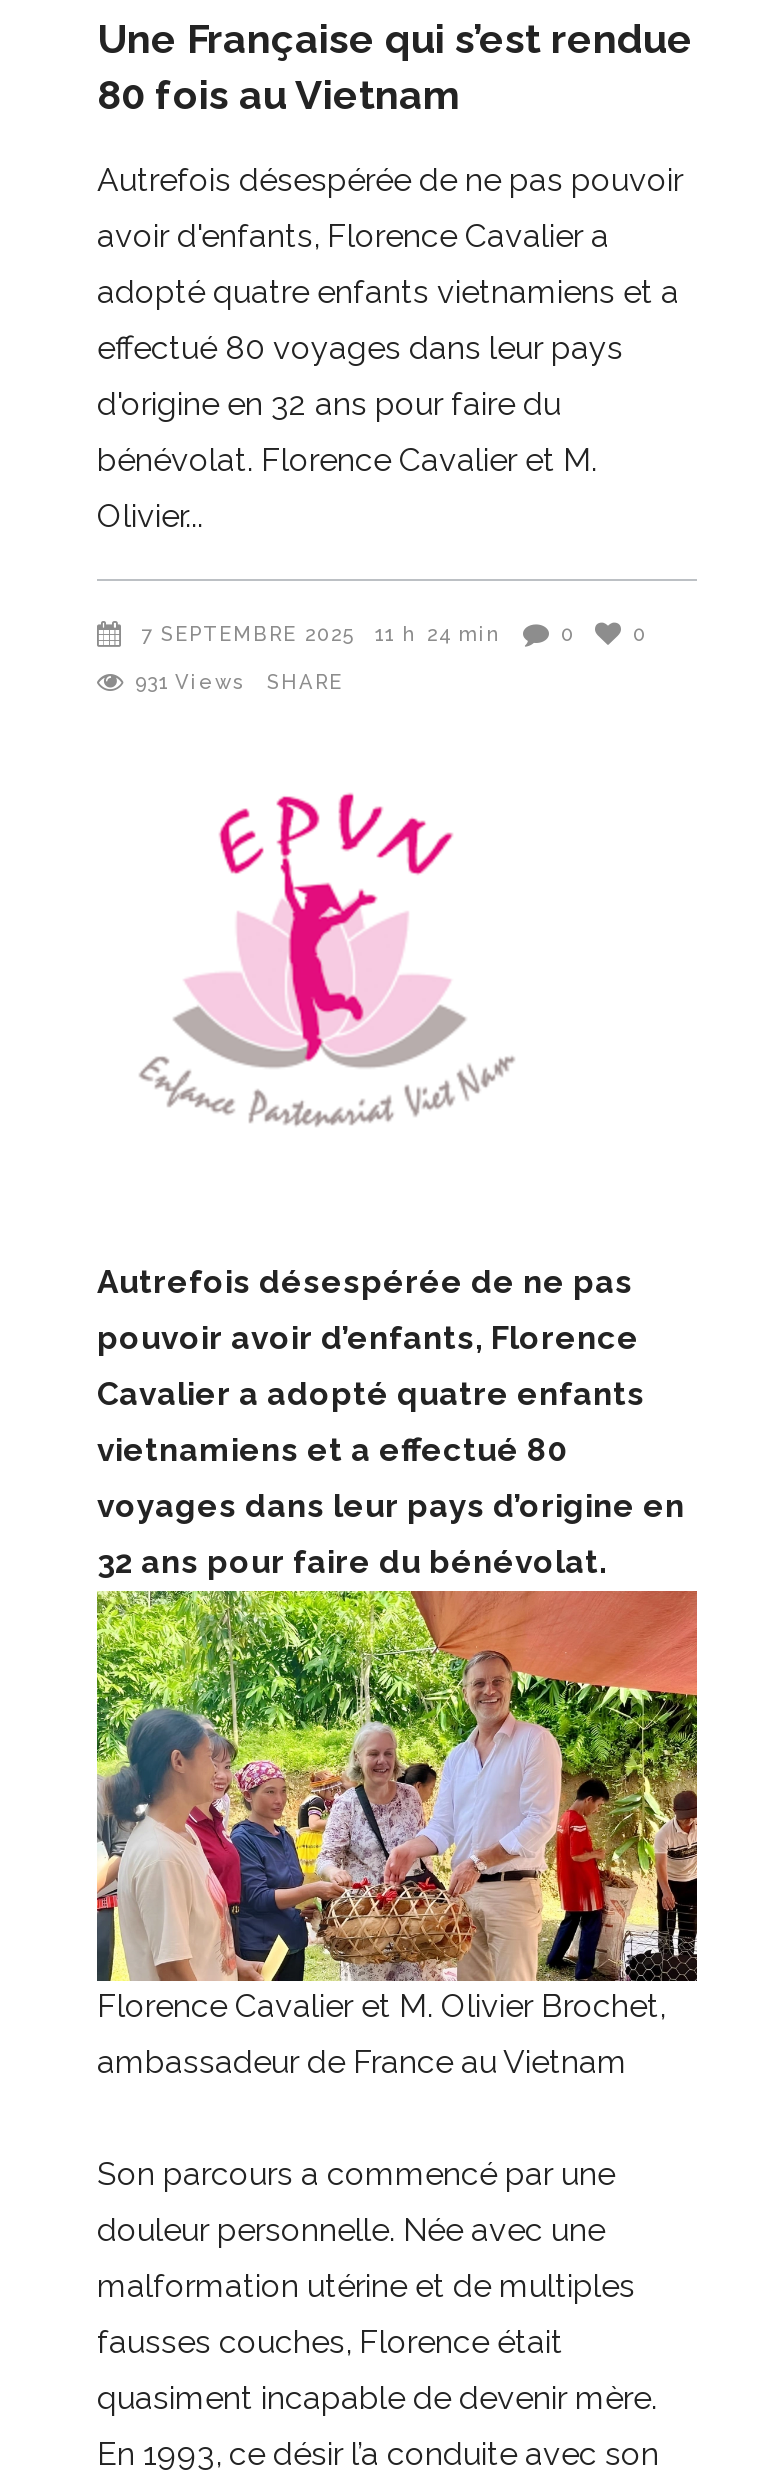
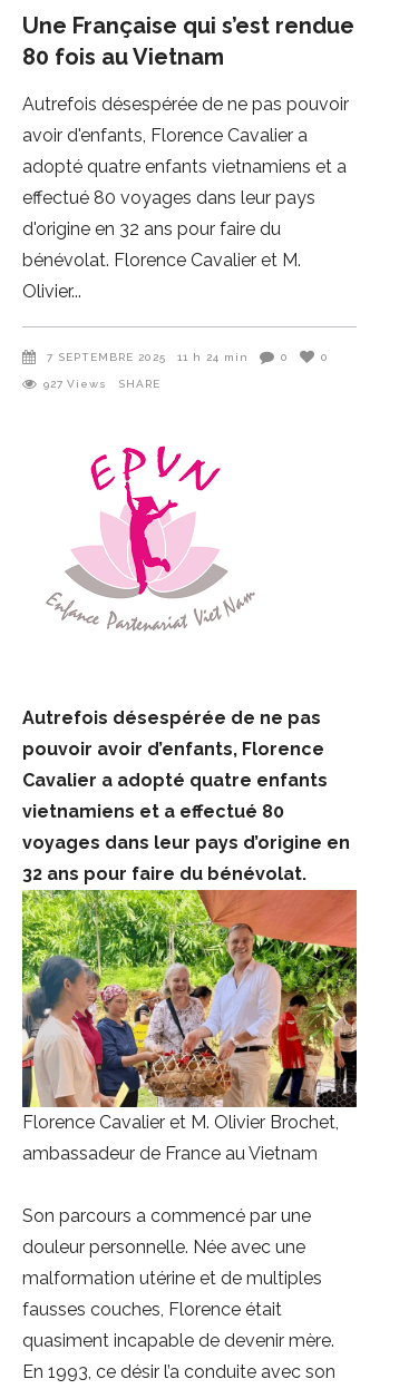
- 931 Views SHARE
+ 927 Views SHARE
